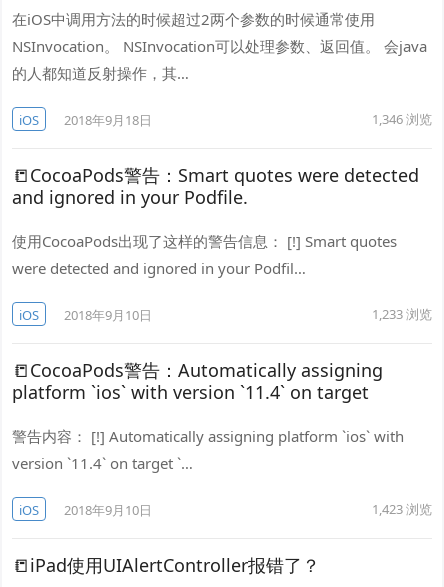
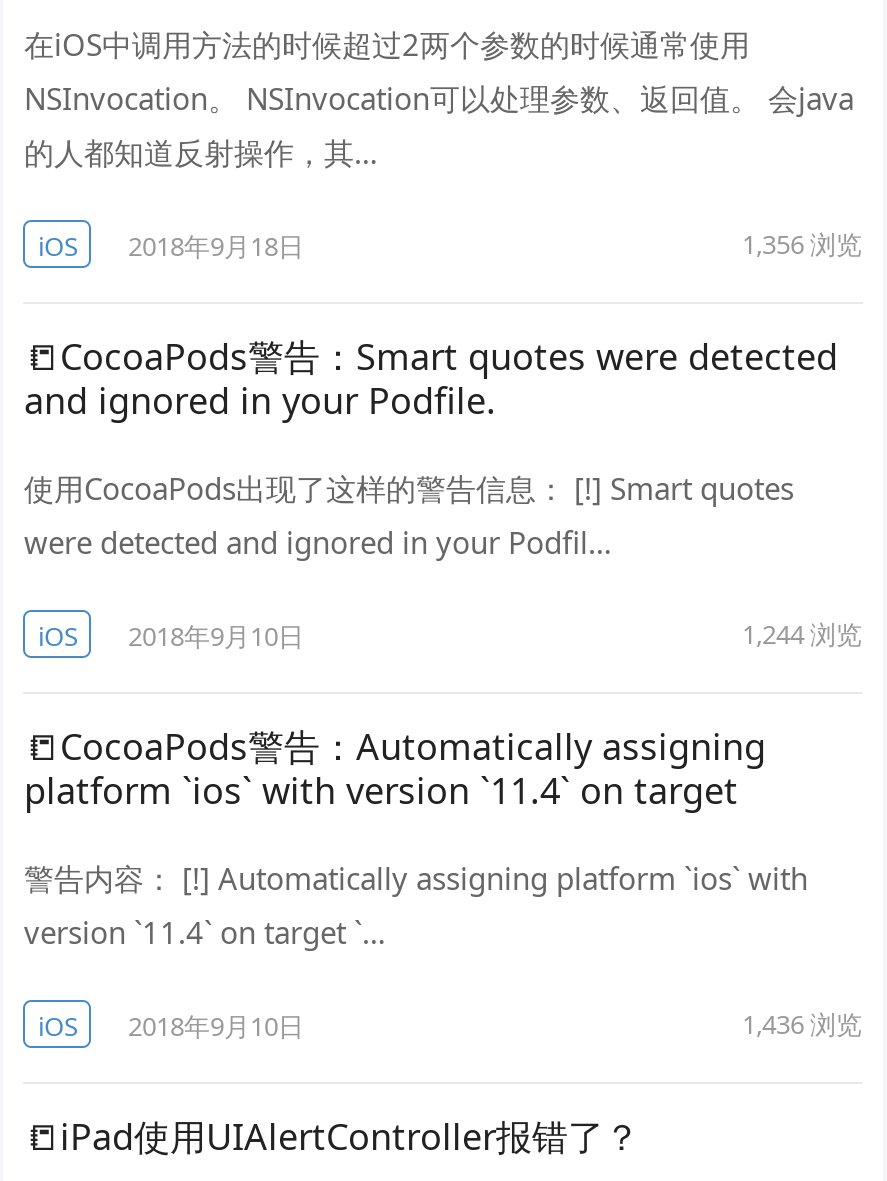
- 1,346浏览
+ 1,356浏览

- 1,233浏览
+ 1,244浏览

- 1,423浏览
+ 1,436浏览
